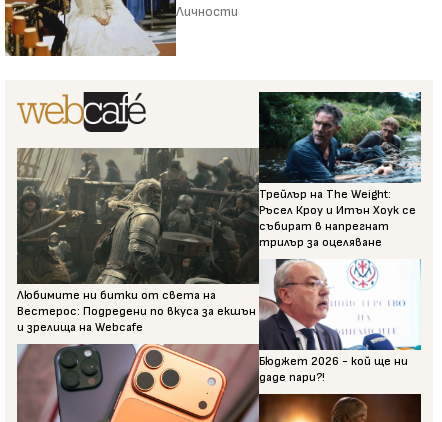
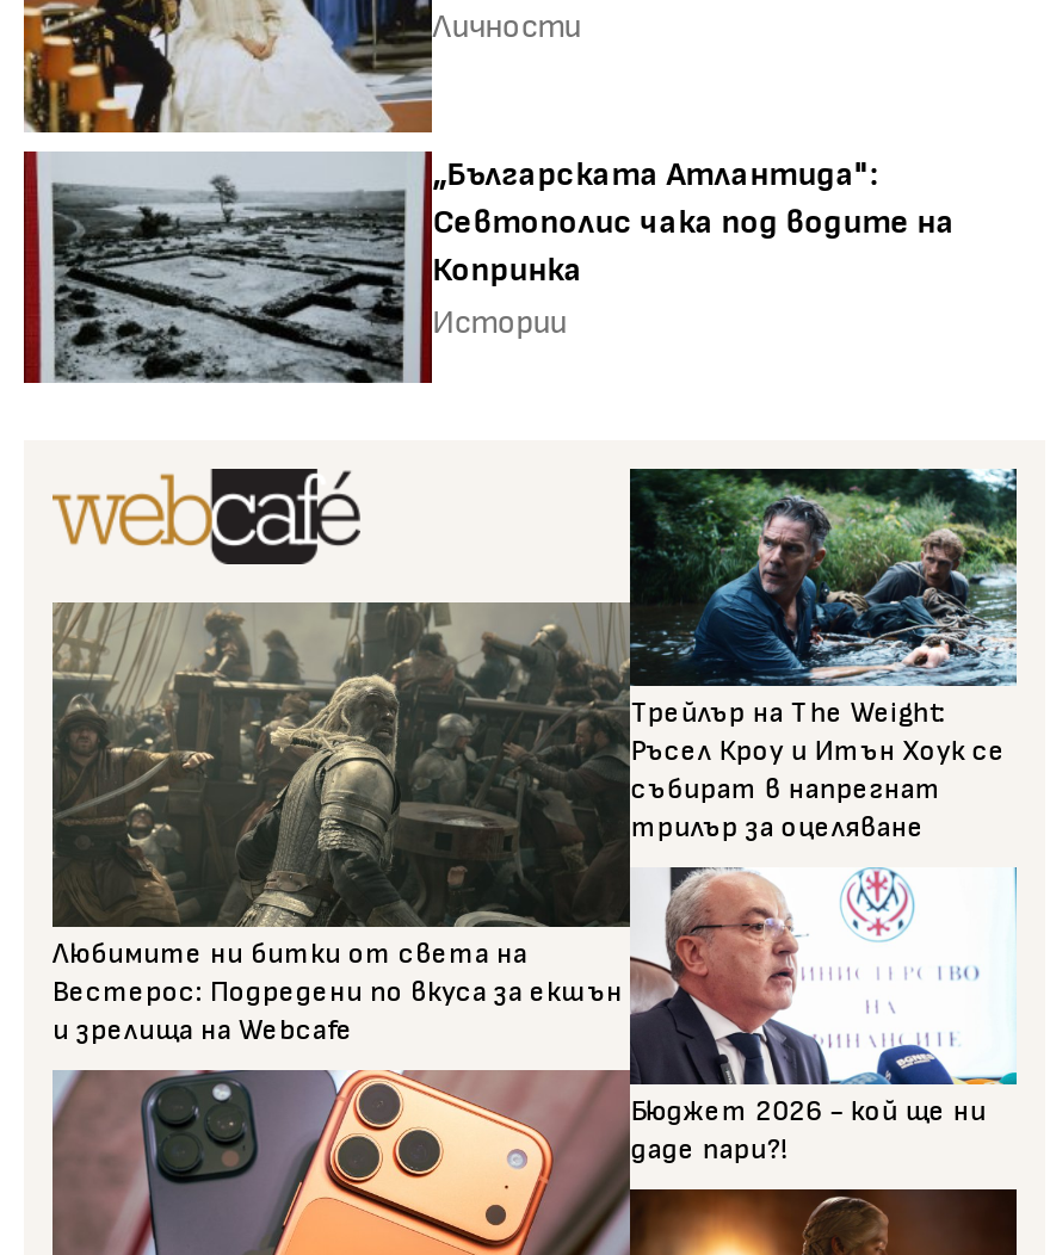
+ [image]
+ „Българската Атлантида":
+ Севтополис чака под водите на
+ Копринка
+ Истории
